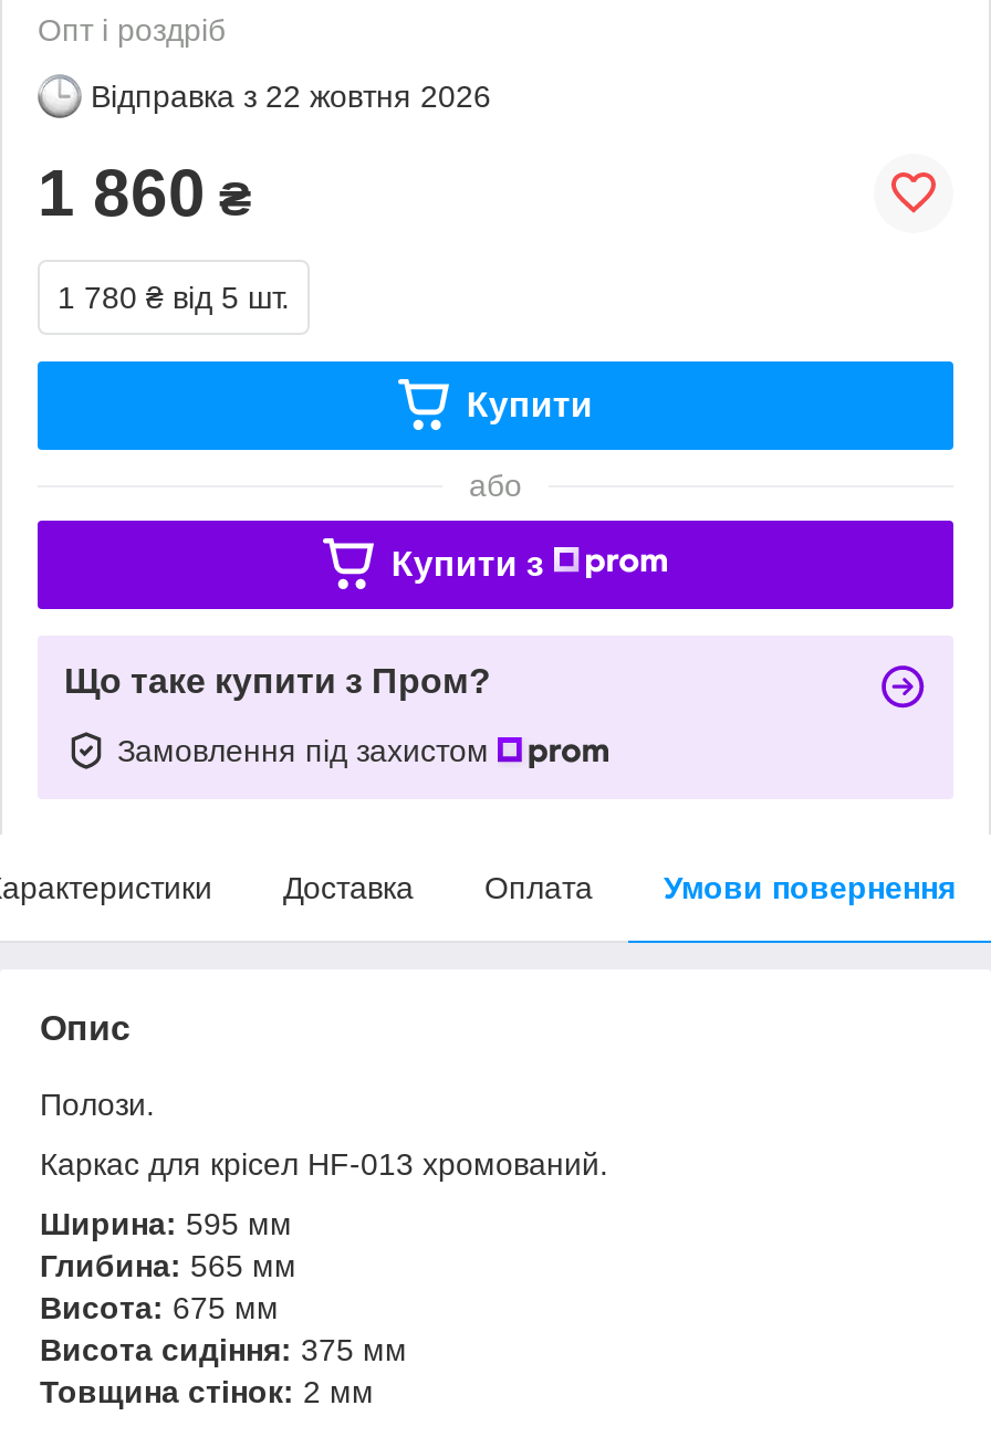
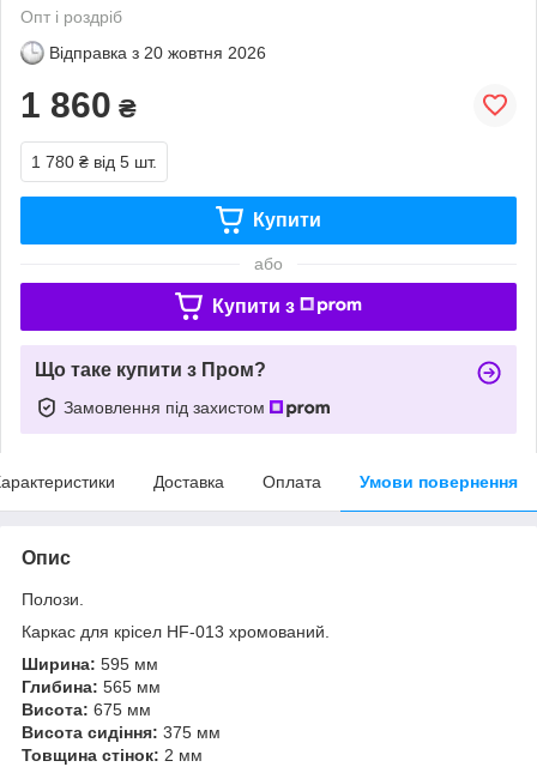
- Відправка з 22 жовтня 2026
+ Відправка з 20 жовтня 2026
